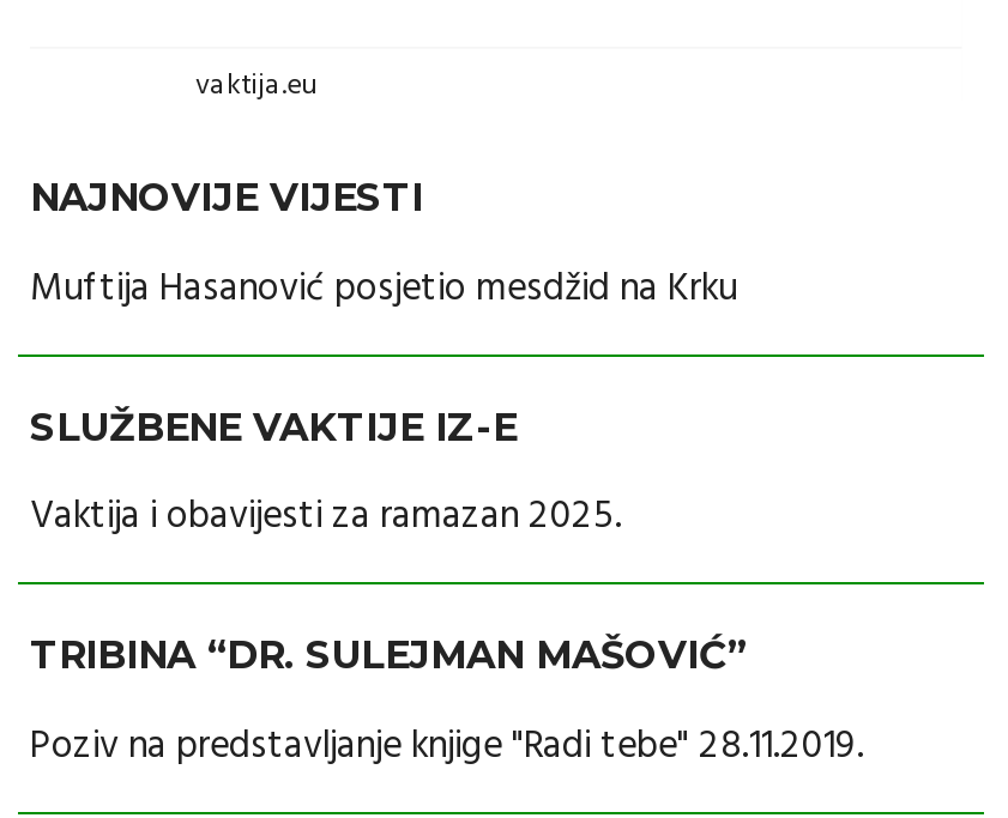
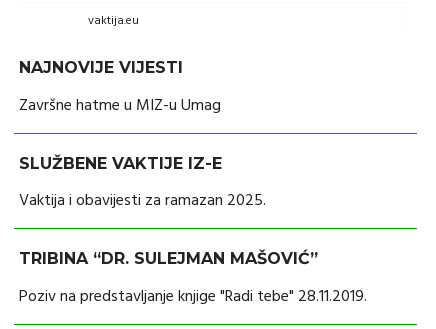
- Muftija Hasanović posjetio mesdžid na Krku
+ Završne hatme u MIZ-u Umag
